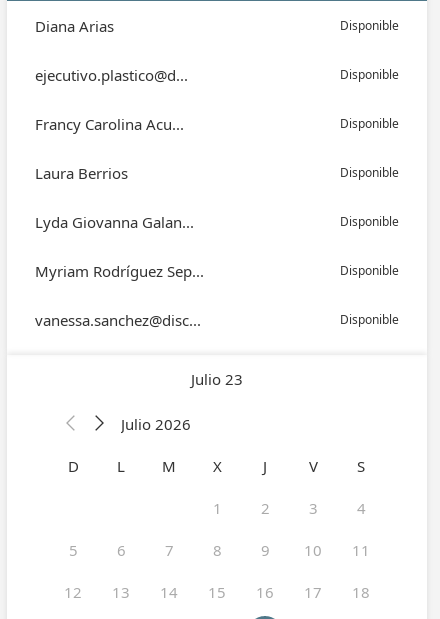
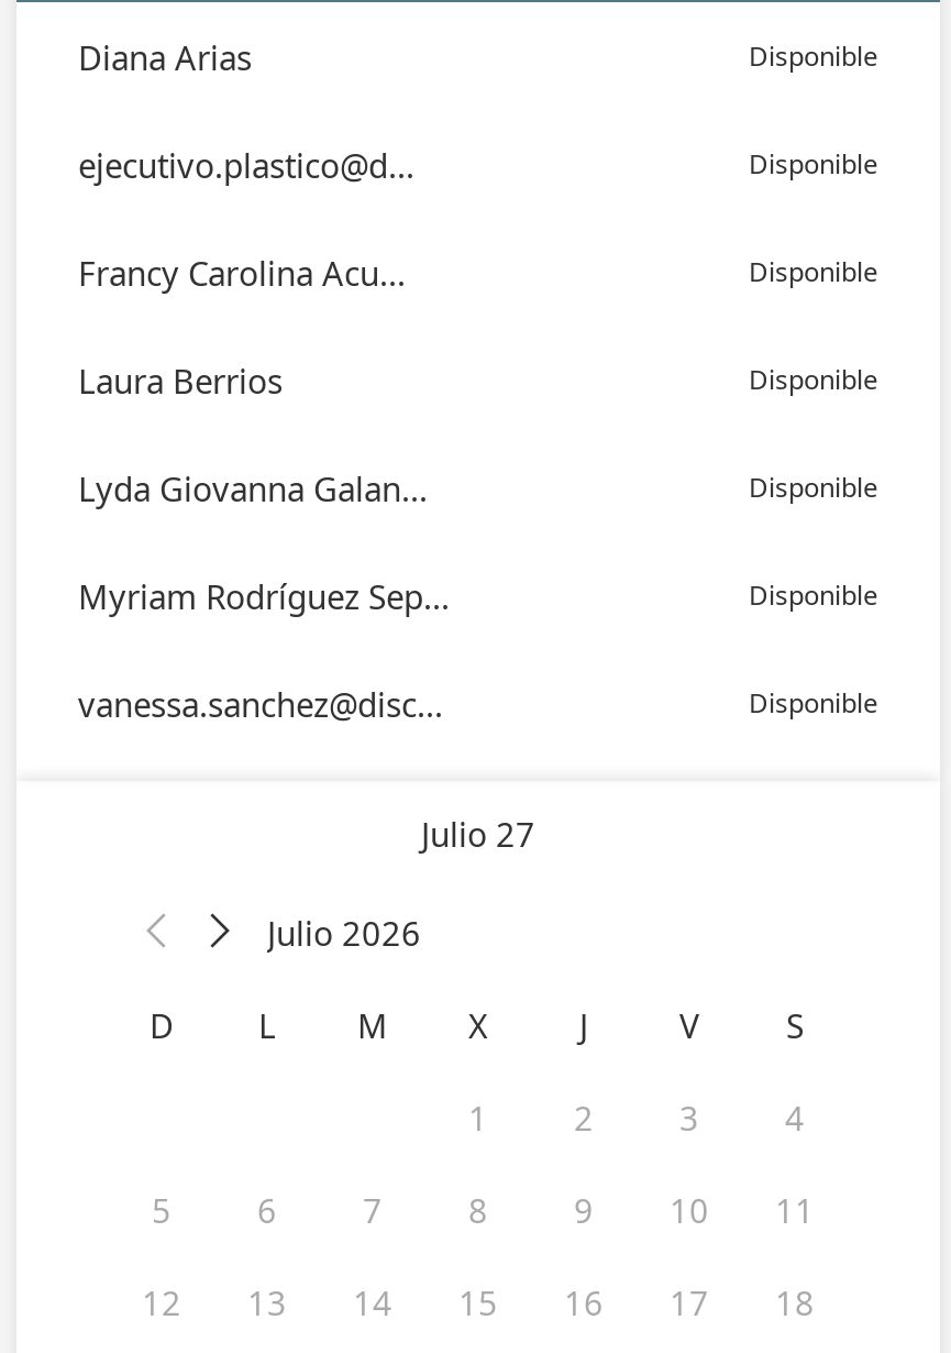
- Julio 23
+ Julio 27
